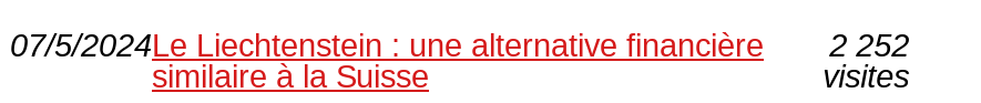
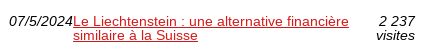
- 07/5/2024 Le Liechtenstein : une alternative financière 2 252
+ 07/5/2024 Le Liechtenstein : une alternative financière 2 237
